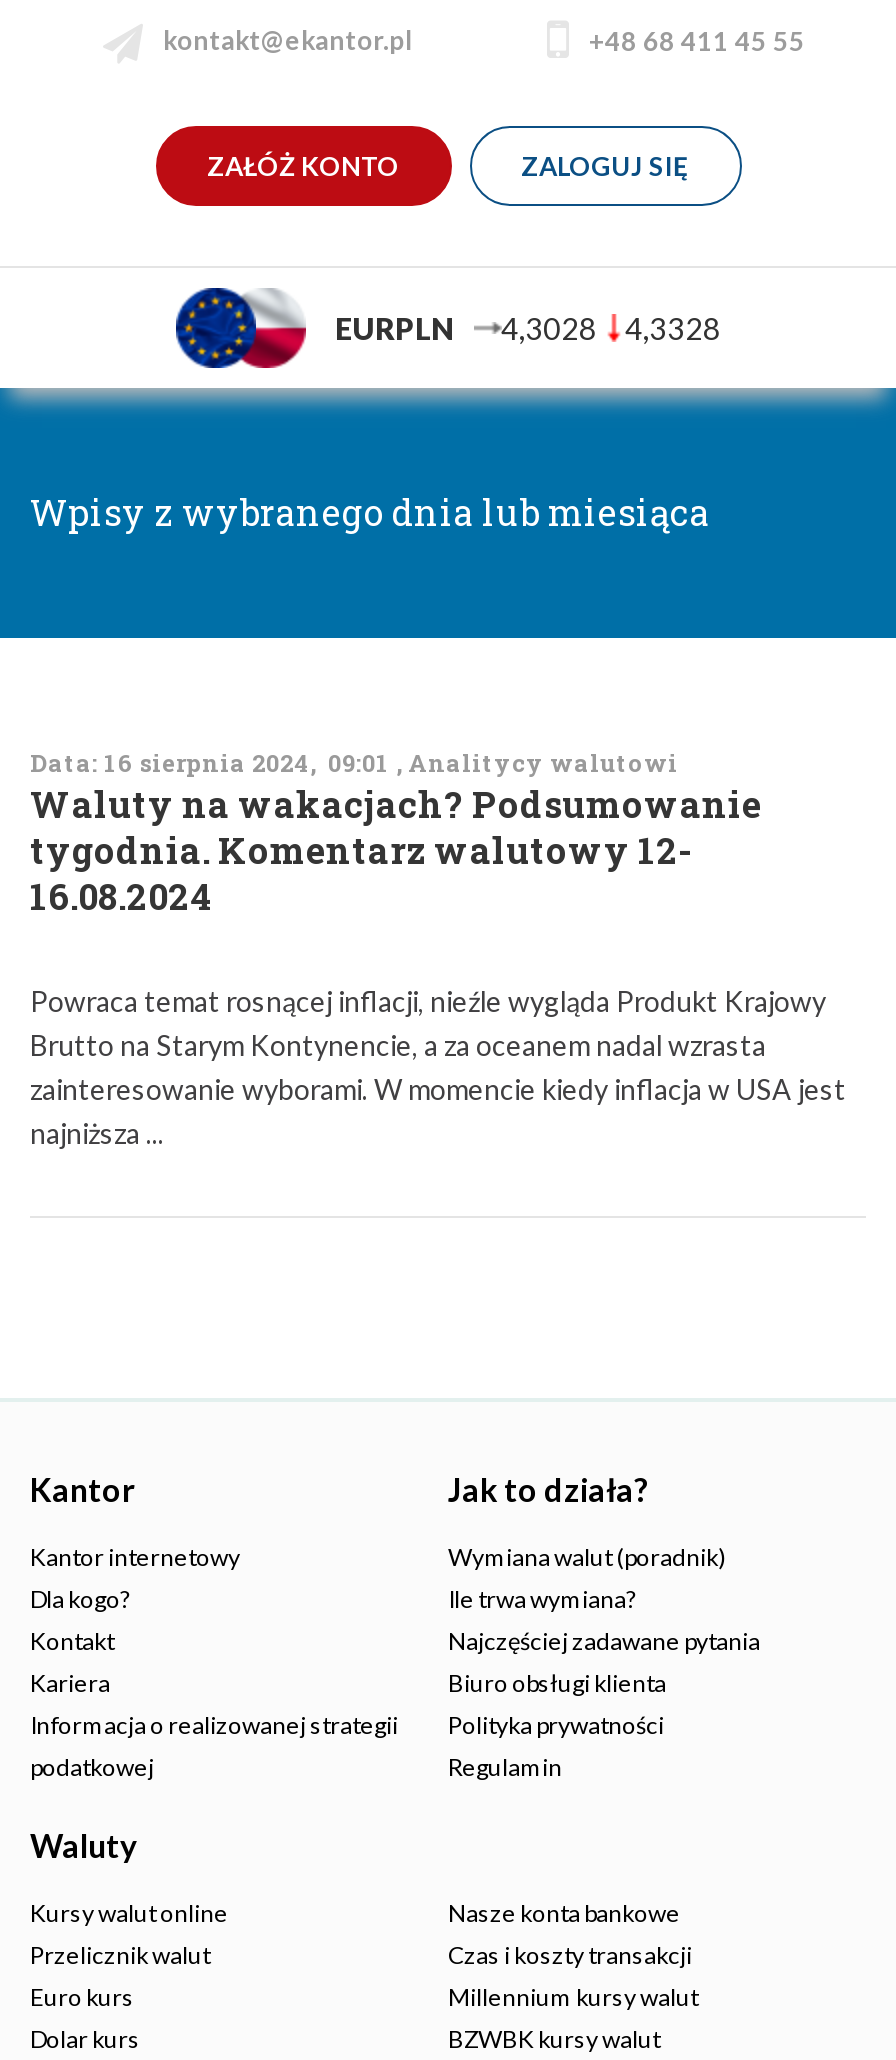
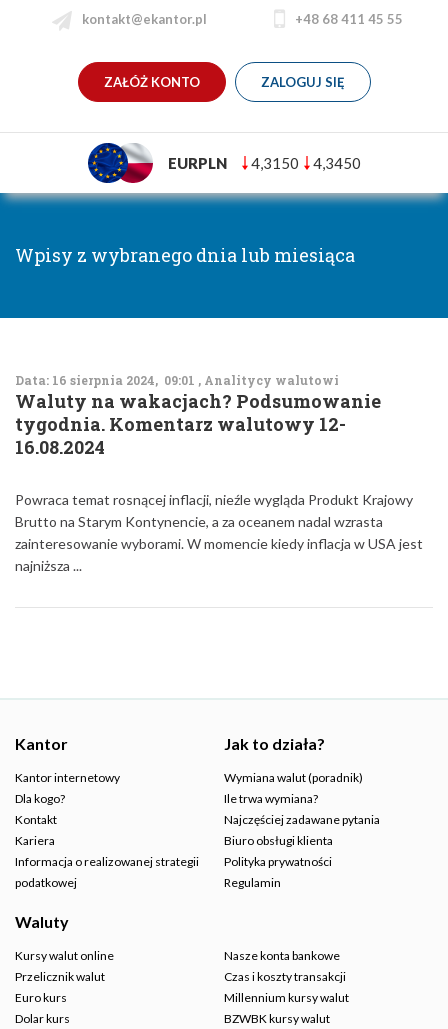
- 4,3028
+ 4,3150

- 4,3328
+ 4,3450
